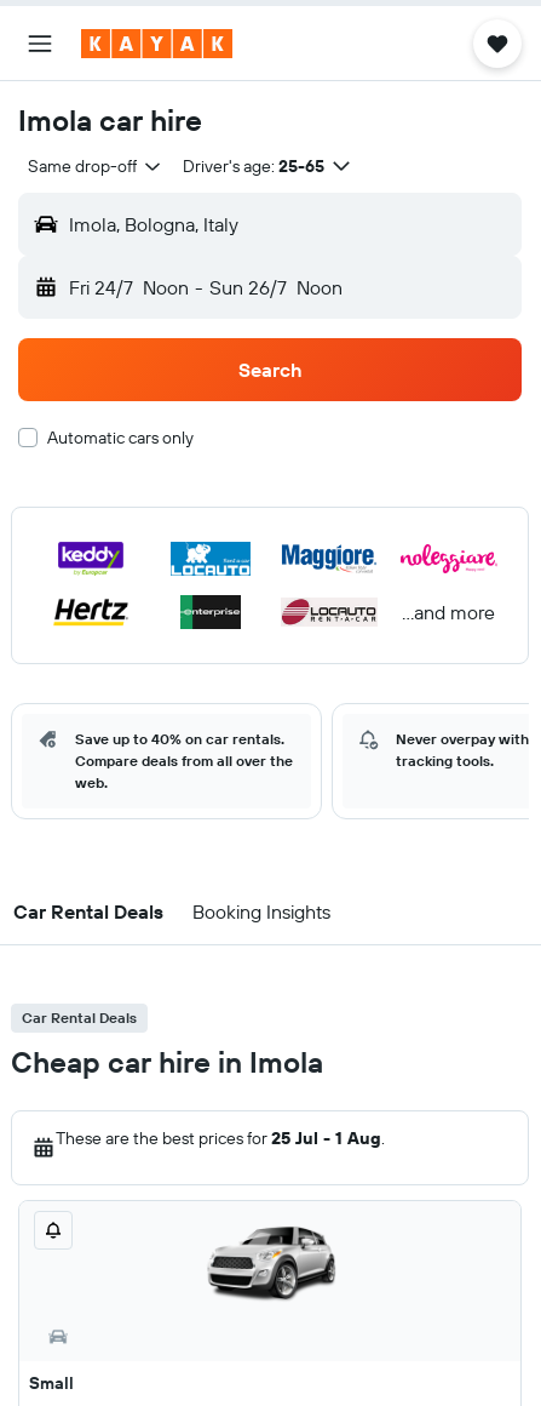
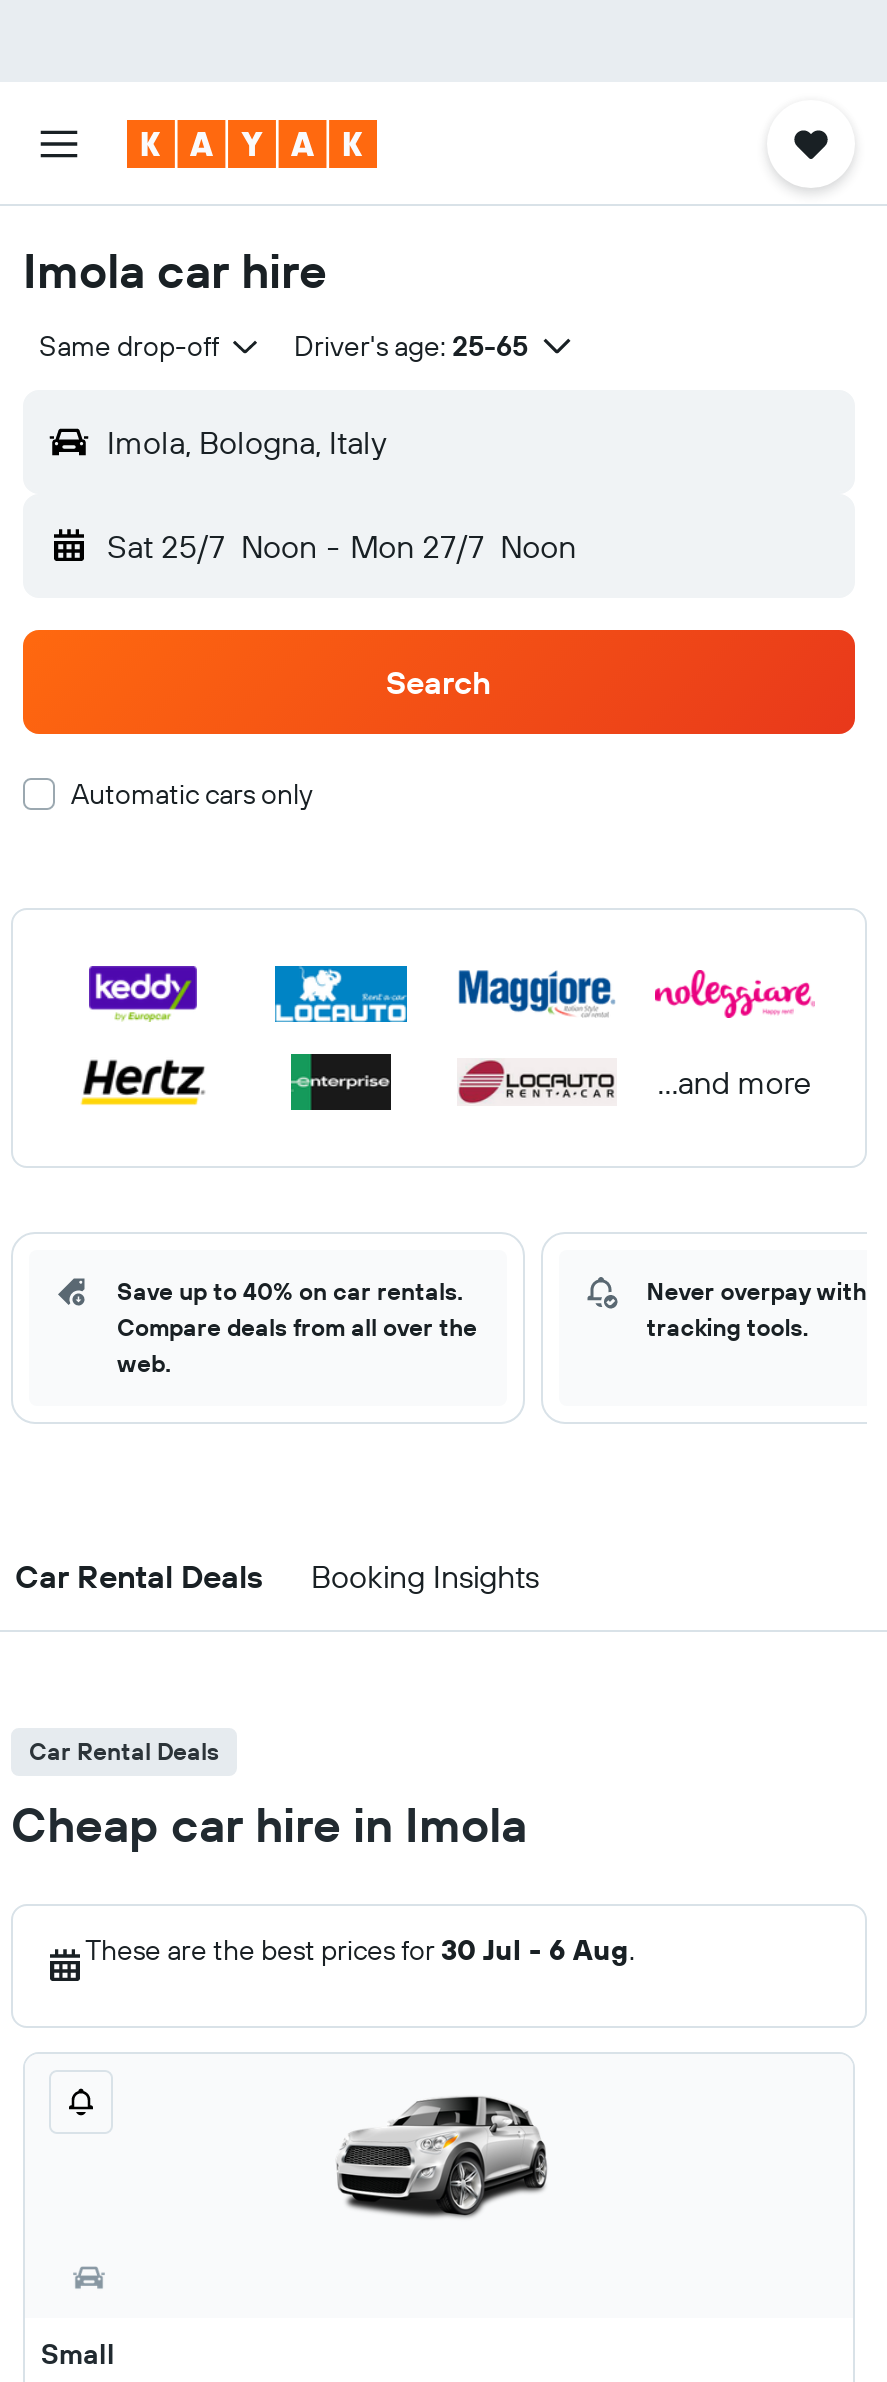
- Fri 24/7 Noon - Sun 26/7 Noon
+ Sat 25/7 Noon - Mon 27/7 Noon

- These are the best prices for 25 Jul - 1 Aug.
+ These are the best prices for 30 Jul - 6 Aug.
